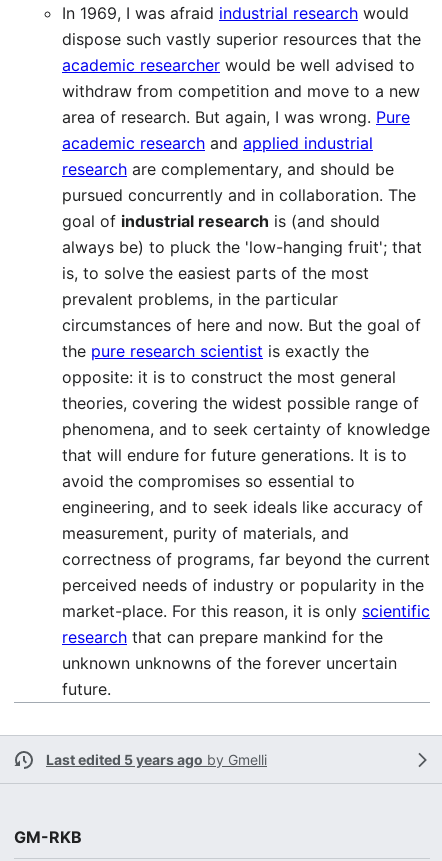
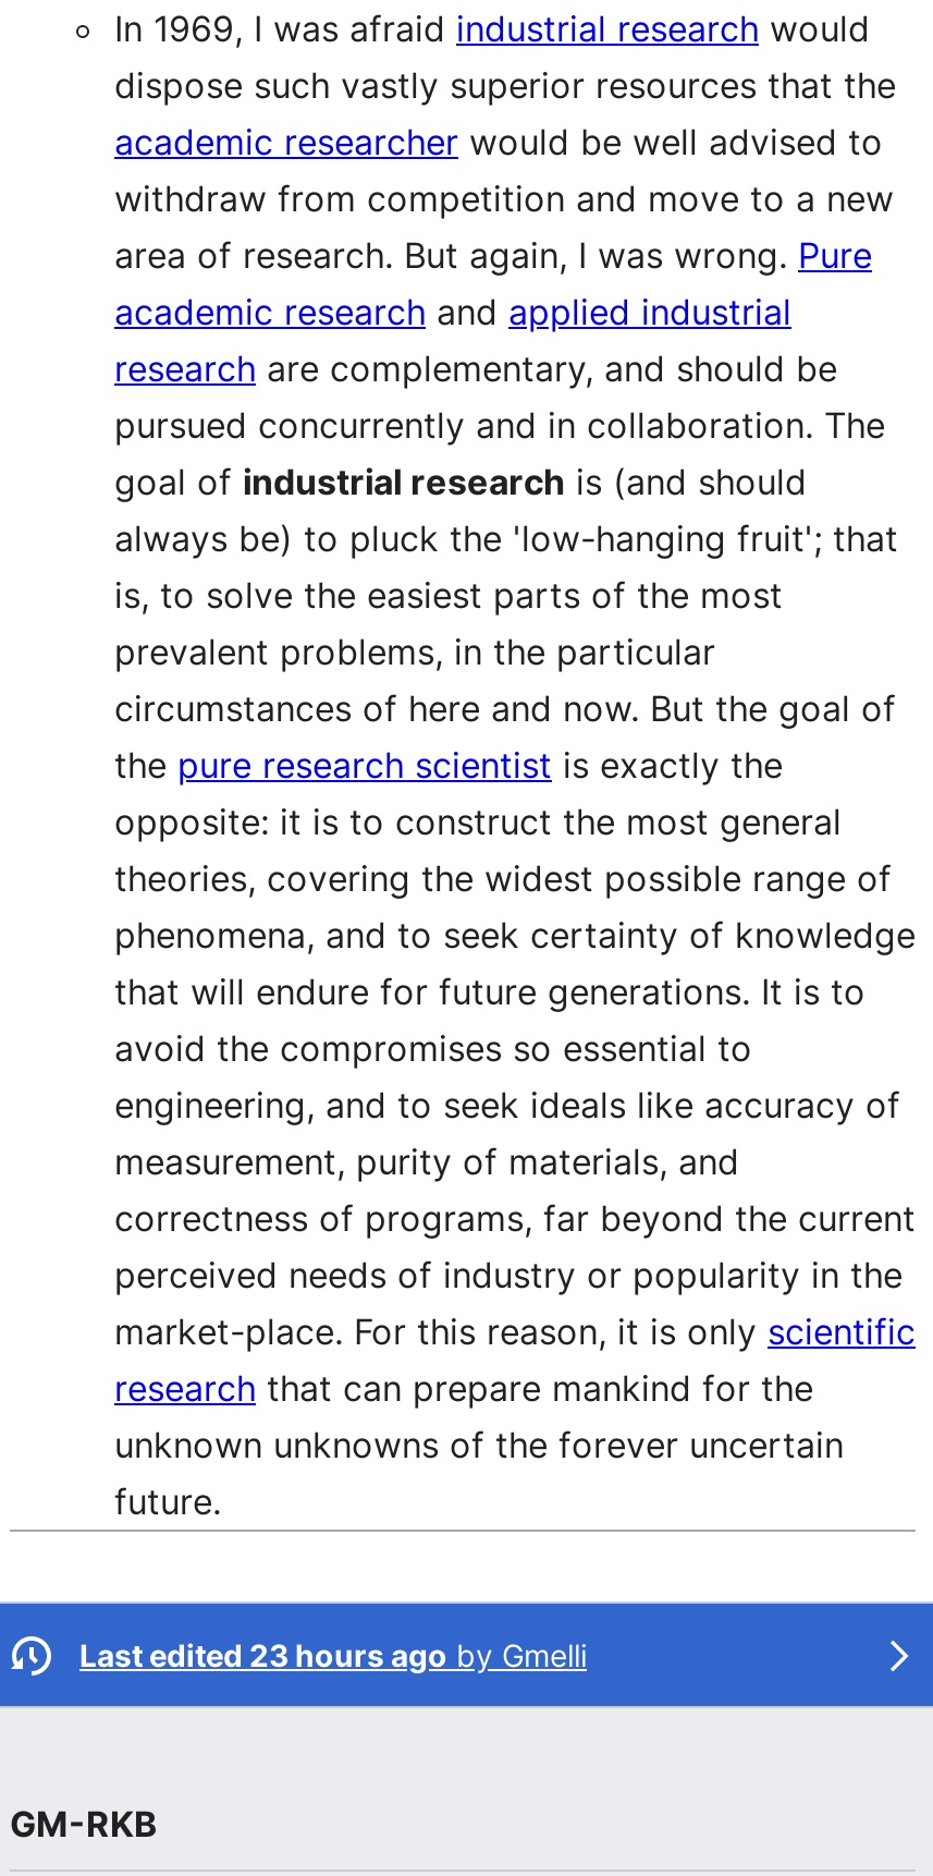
- Last edited 5 years ago by Gmelli
+ Last edited 23 hours ago by Gmelli
